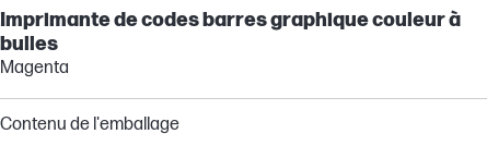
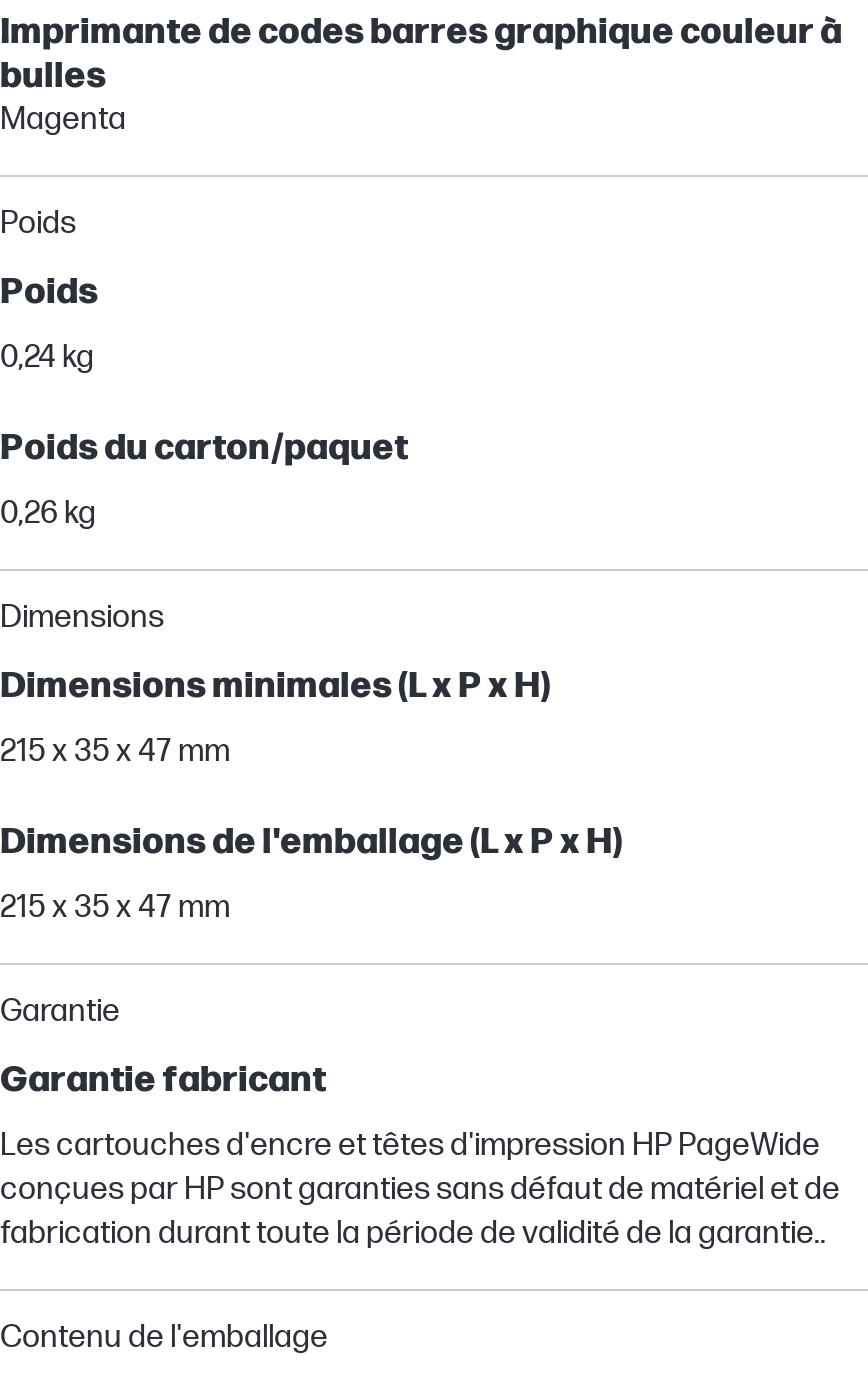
+ Poids
+ Poids
+ 0,24 kg
+ Poids du carton/paquet
+ 0,26 kg
+ Dimensions
+ Dimensions minimales (L x P x H)
+ 215 x 35 x 47 mm
+ Dimensions de l'emballage (L x P x H)
+ 215 x 35 x 47 mm
+ Garantie
+ Garantie fabricant
+ Les cartouches d'encre et têtes d'impression HP PageWide
+ conçues par HP sont garanties sans défaut de matériel et de
+ fabrication durant toute la période de validité de la garantie..
